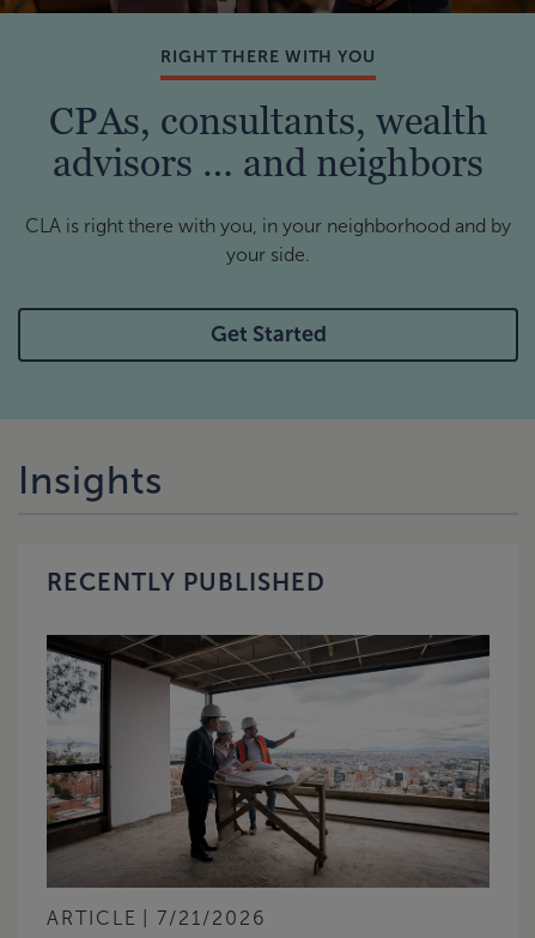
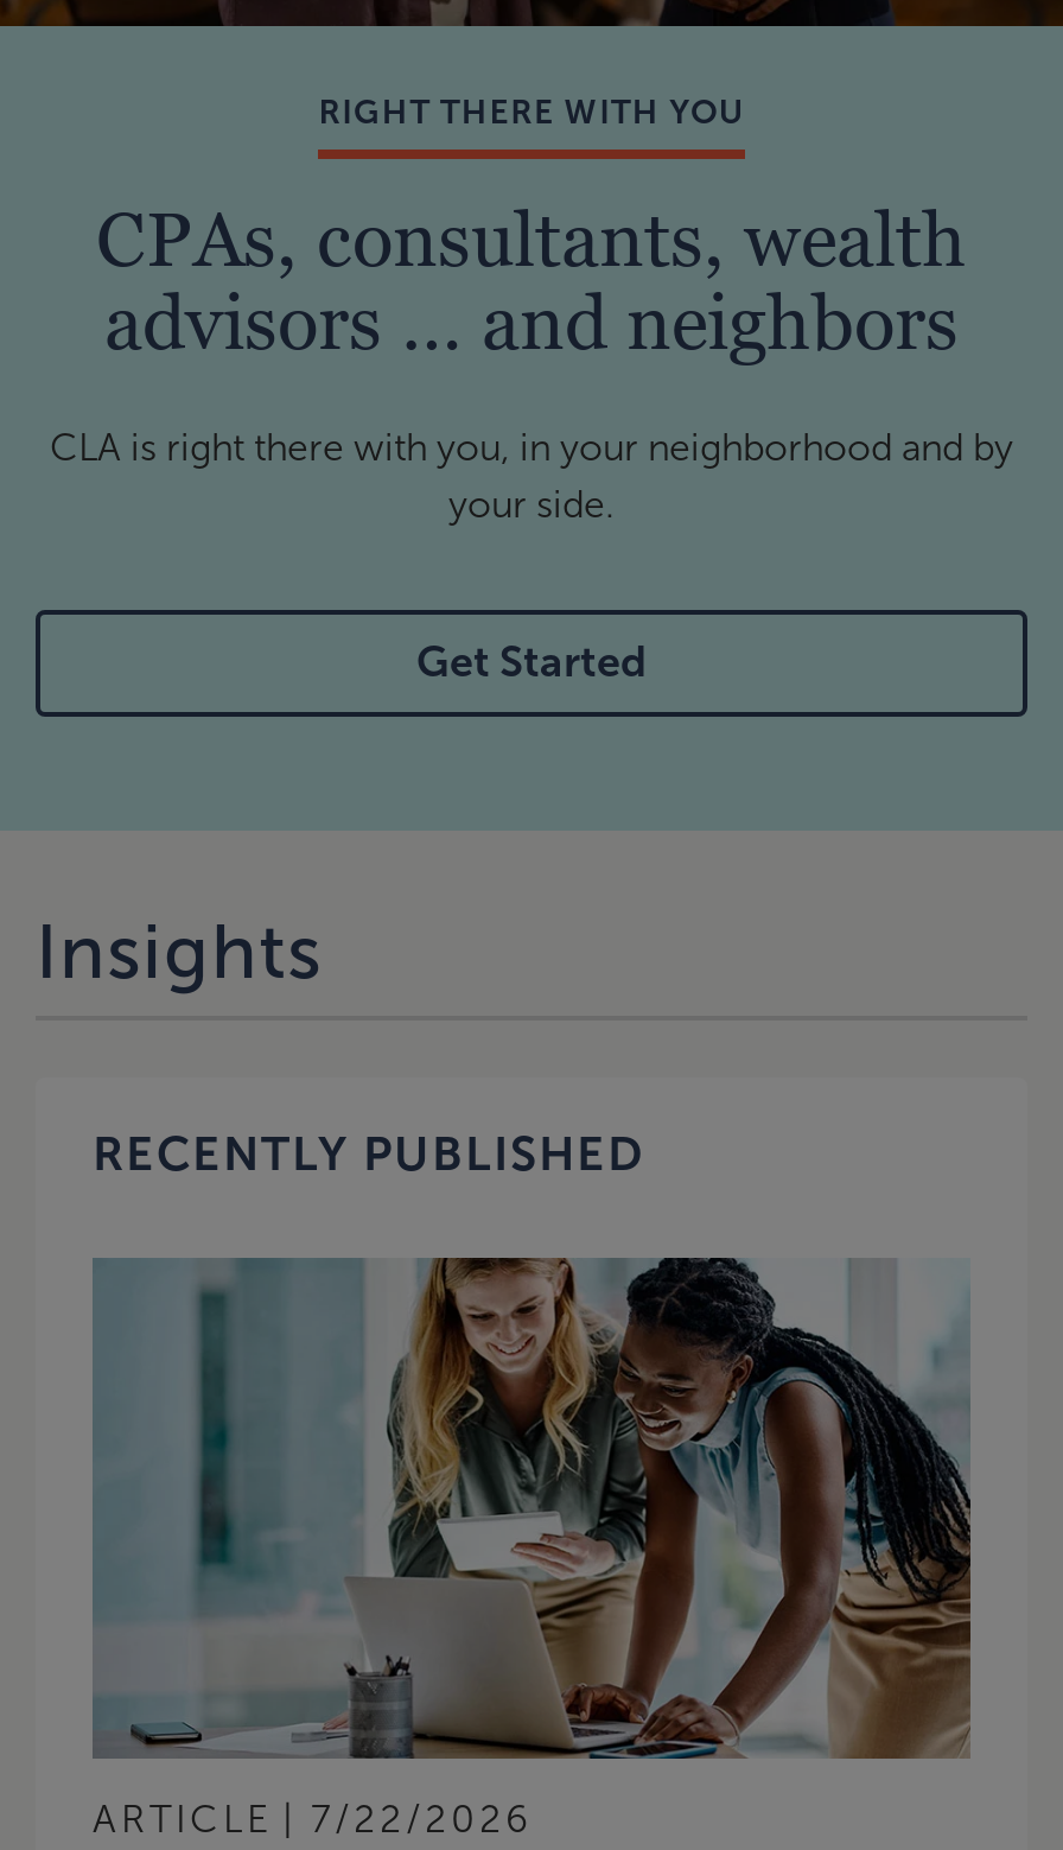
- [image]
- ARTICLE 7/21/2026
+ [image]
+ ARTICLE 7/22/2026
